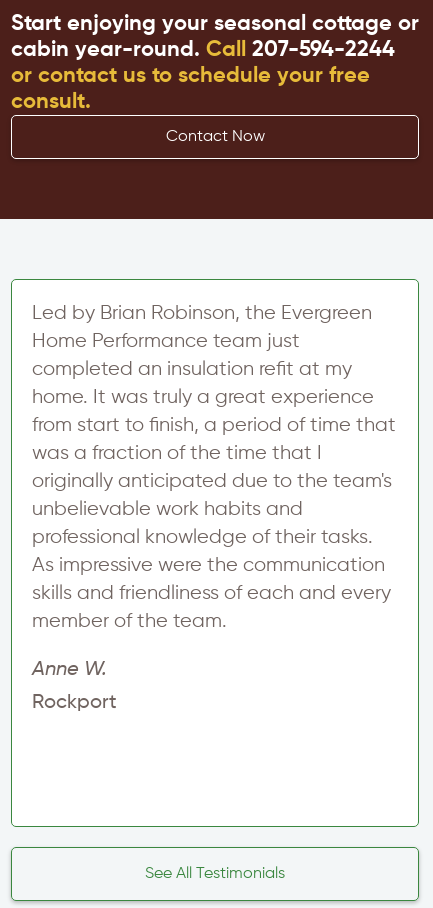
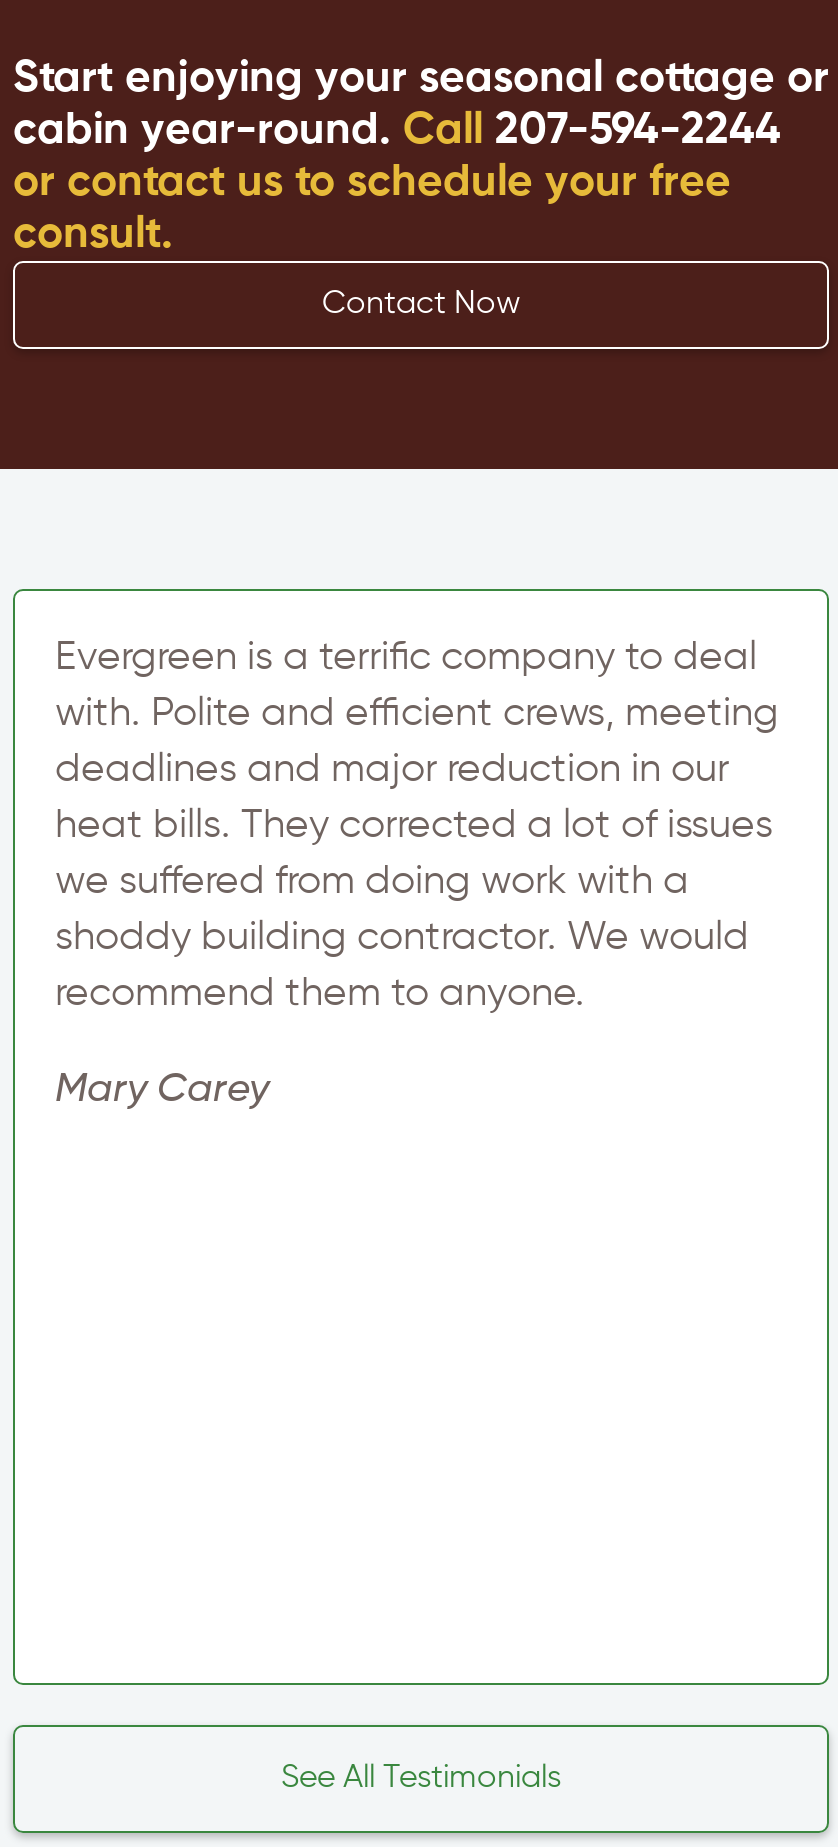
- Led by Brian Robinson, the Evergreen
- Home Performance team just
- completed an insulation refit at my
- home. It was truly a great experience
- from start to finish, a period of time that
- was a fraction of the time that I
- originally anticipated due to the team's
- unbelievable work habits and
- professional knowledge of their tasks.
- As impressive were the communication
- skills and friendliness of each and every
- member of the team.
- Anne W.
- Rockport
+ Evergreen is a terrific company to deal
+ with. Polite and efficient crews, meeting
+ deadlines and major reduction in our
+ heat bills. They corrected a lot of issues
+ we suffered from doing work with a
+ shoddy building contractor. We would
+ recommend them to anyone.
+ Mary Carey
